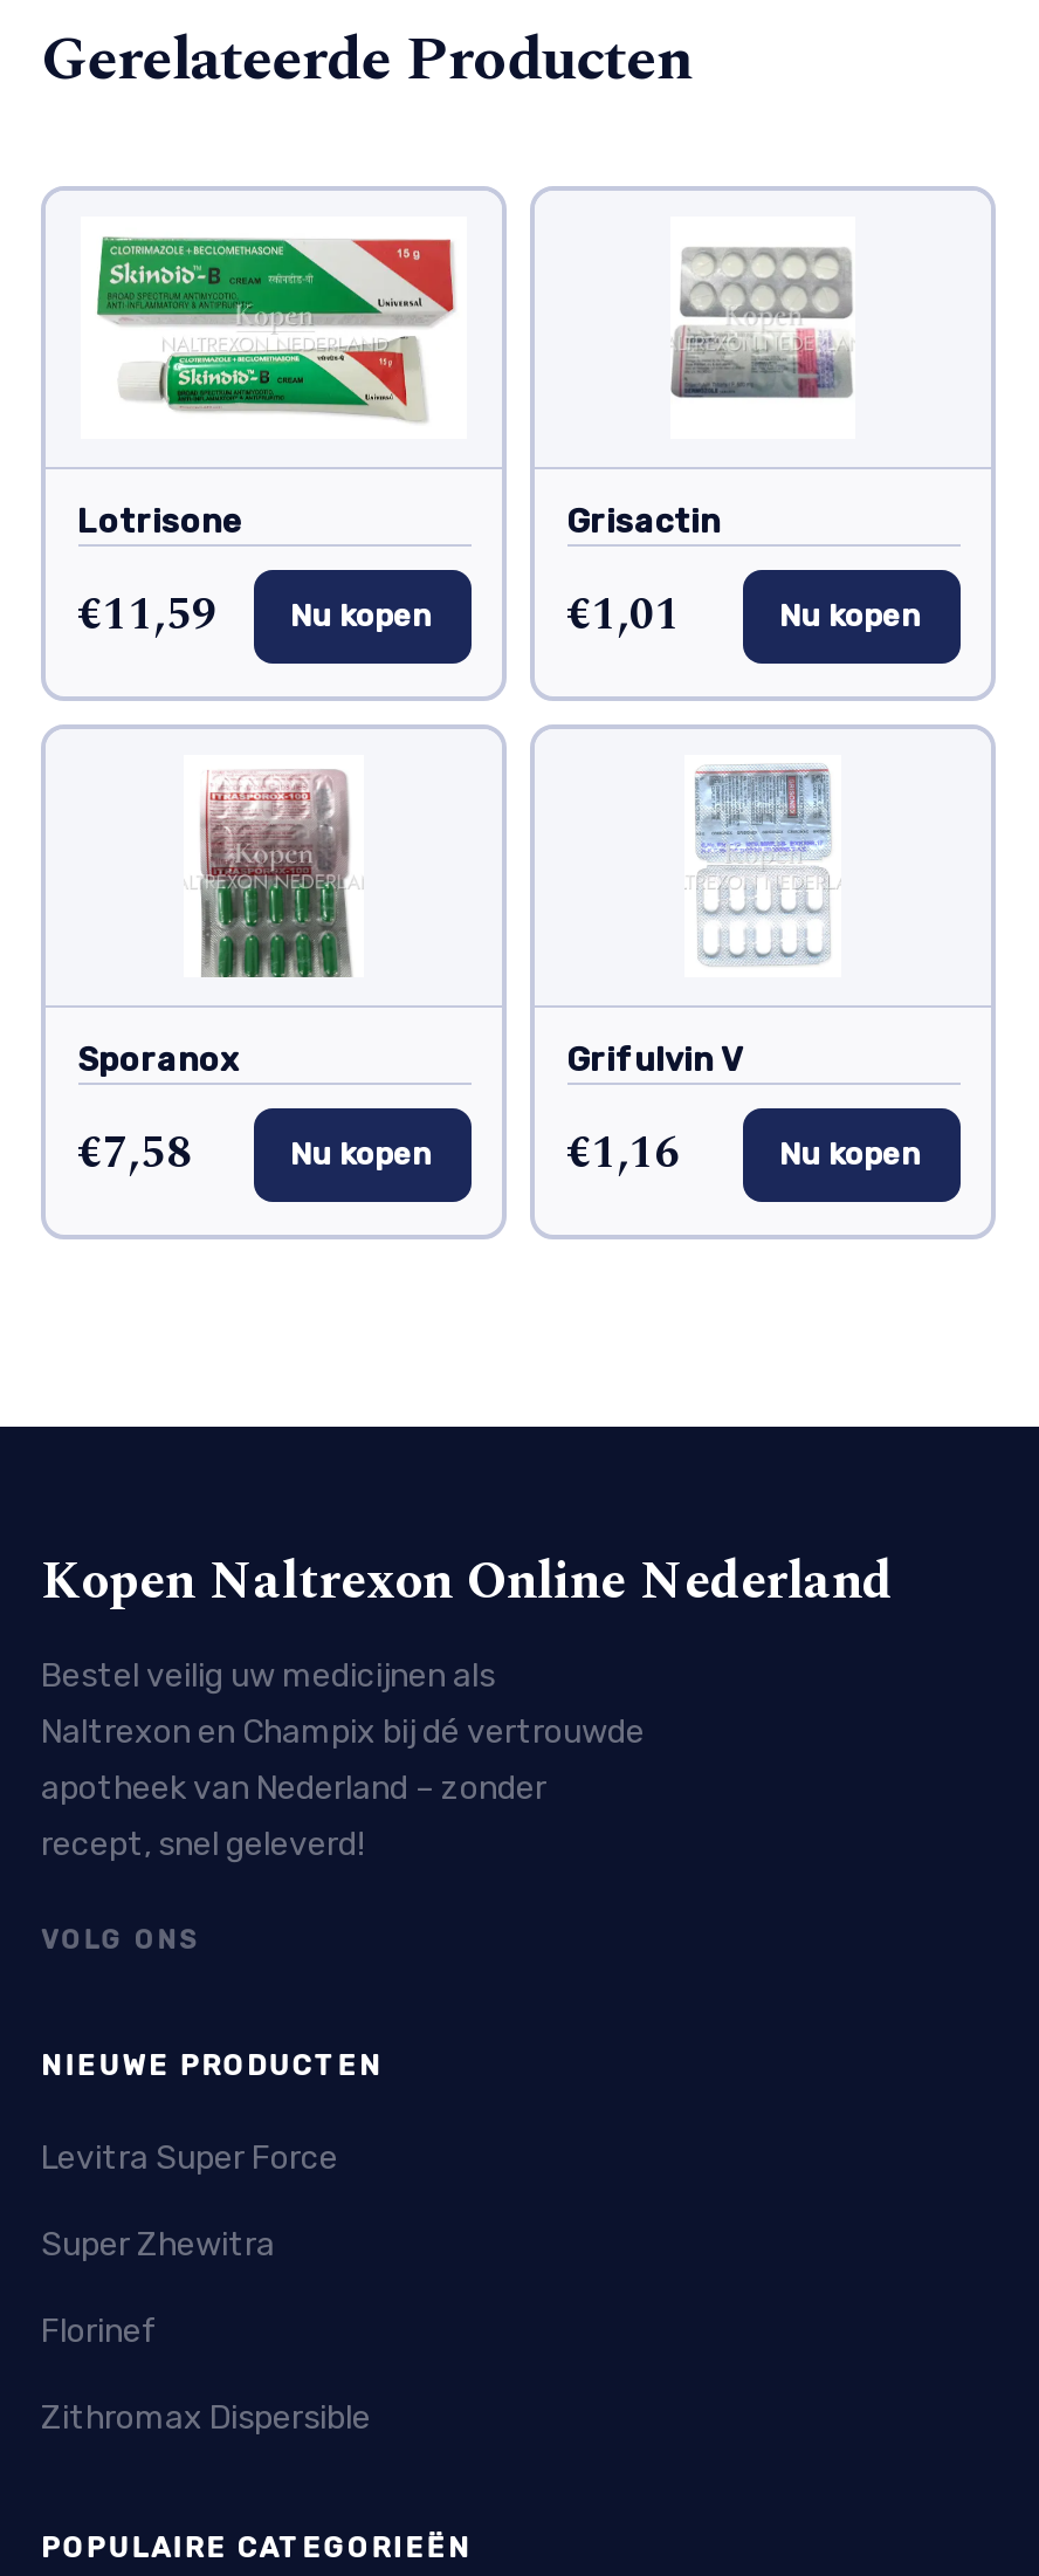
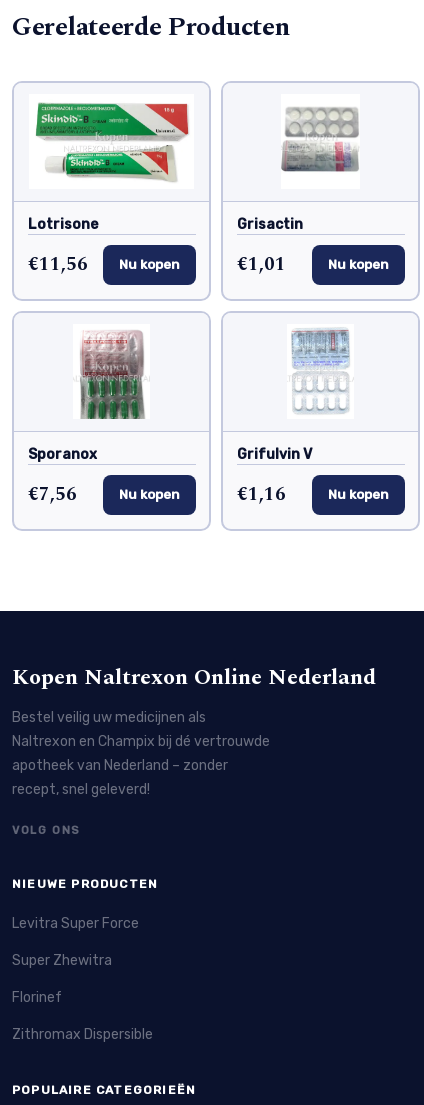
- €11,59
+ €11,56

- €7,58
+ €7,56
